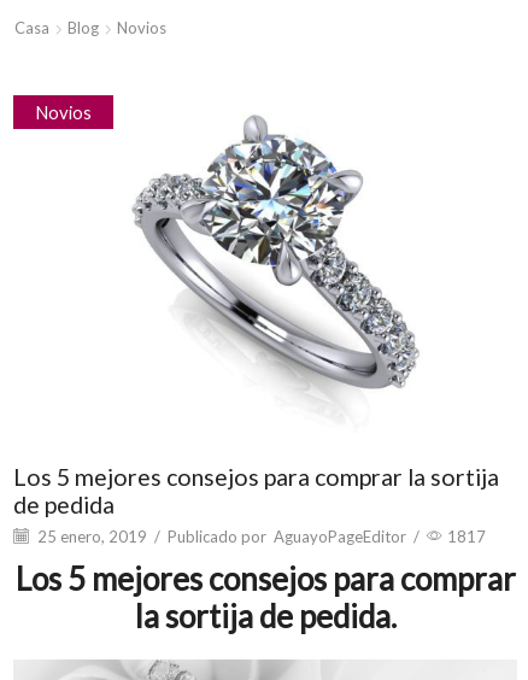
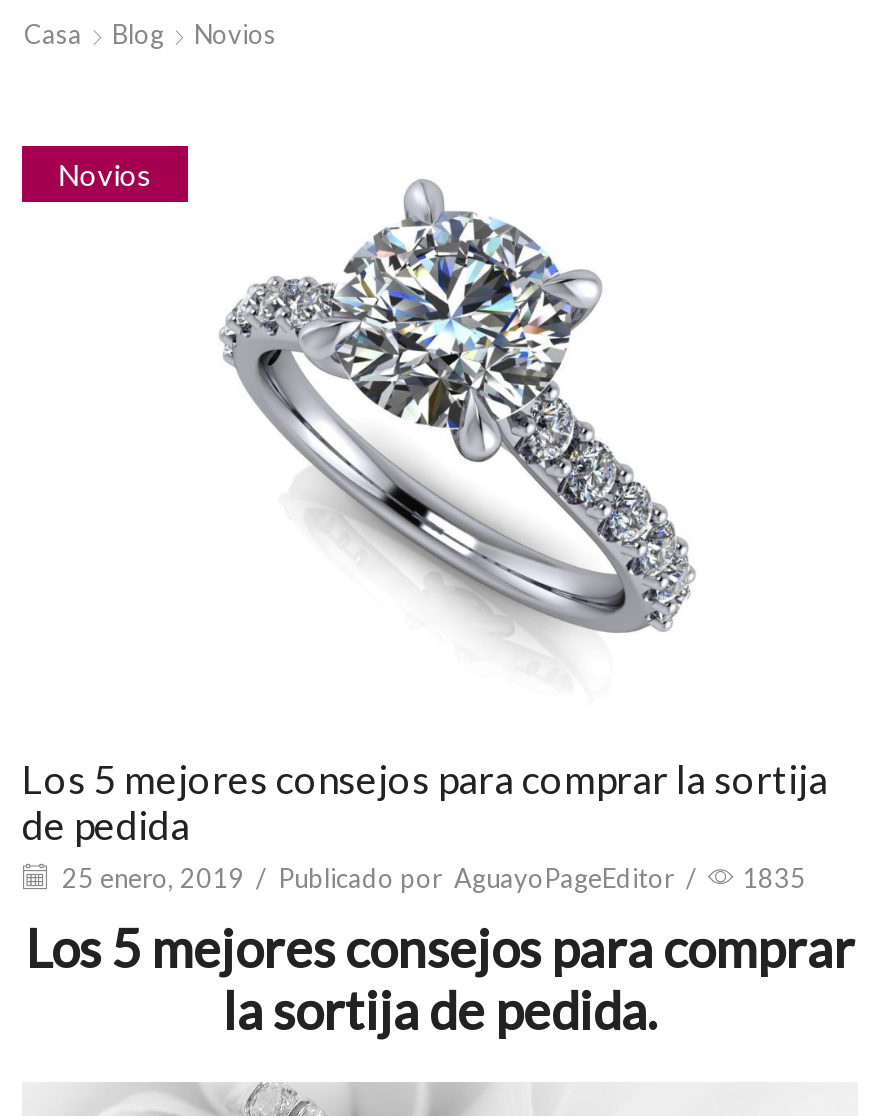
- 25 enero, 2019 / Publicado por AguayoPageEditor / 1817
+ 25 enero, 2019 / Publicado por AguayoPageEditor / 1835
